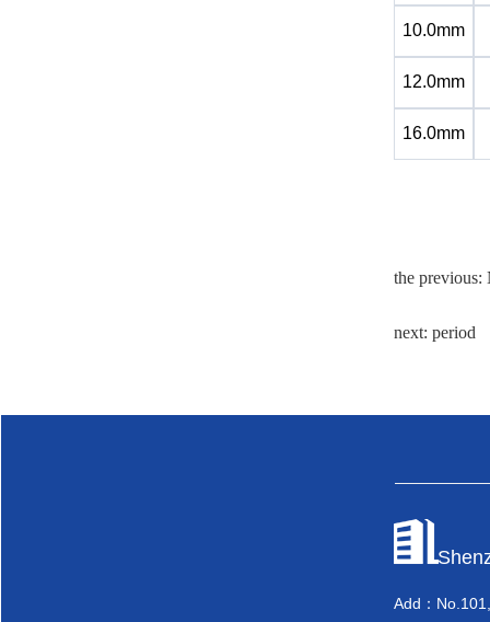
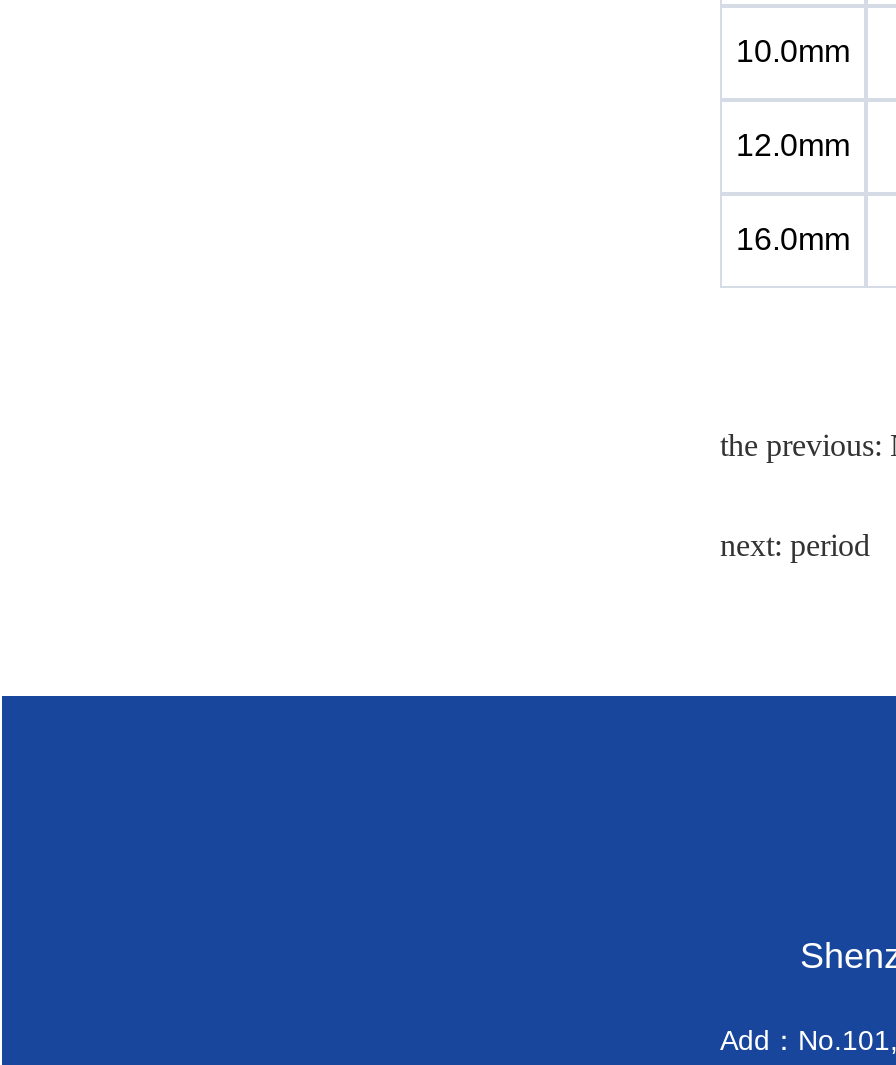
- [image]
